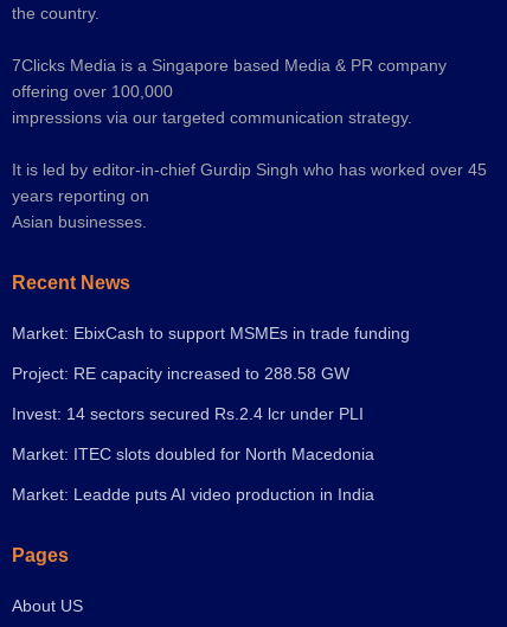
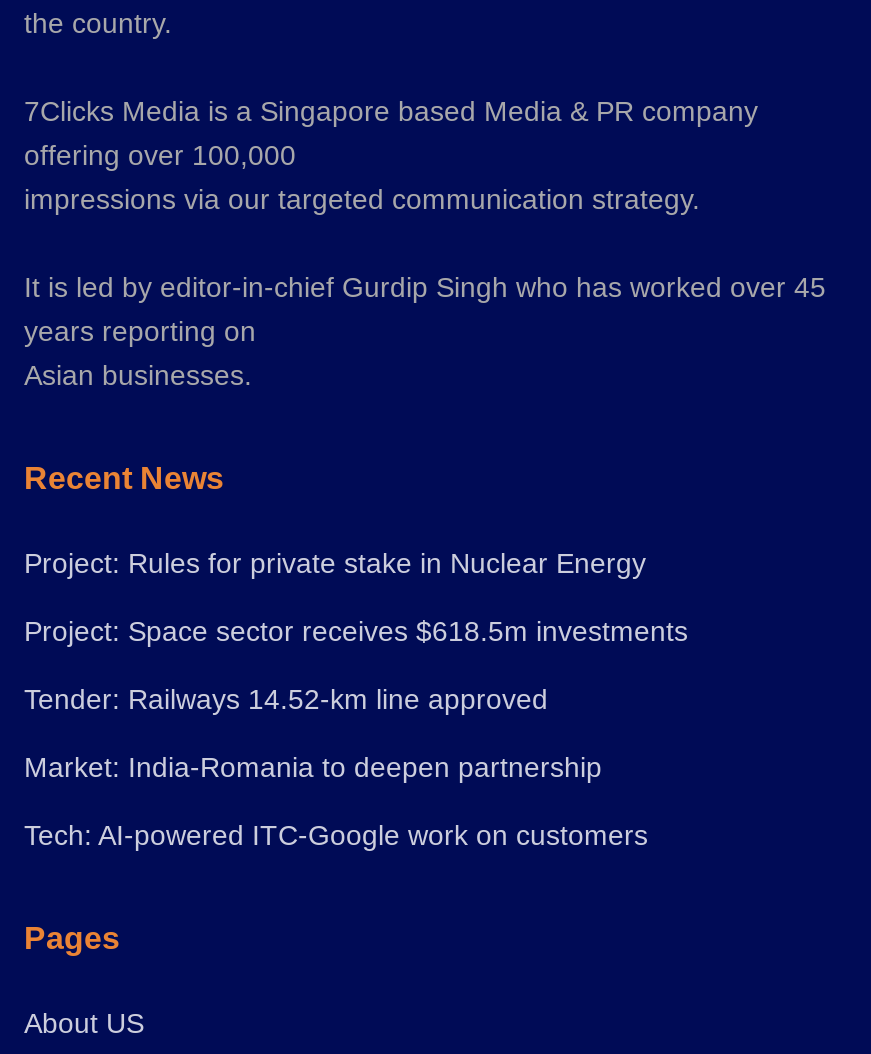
- Market: EbixCash to support MSMEs in trade funding
+ Project: Rules for private stake in Nuclear Energy

- Project: RE capacity increased to 288.58 GW
+ Project: Space sector receives $618.5m investments

- Invest: 14 sectors secured Rs.2.4 lcr under PLI
+ Tender: Railways 14.52-km line approved

- Market: ITEC slots doubled for North Macedonia
+ Market: India-Romania to deepen partnership

- Market: Leadde puts AI video production in India
+ Tech: AI-powered ITC-Google work on customers
